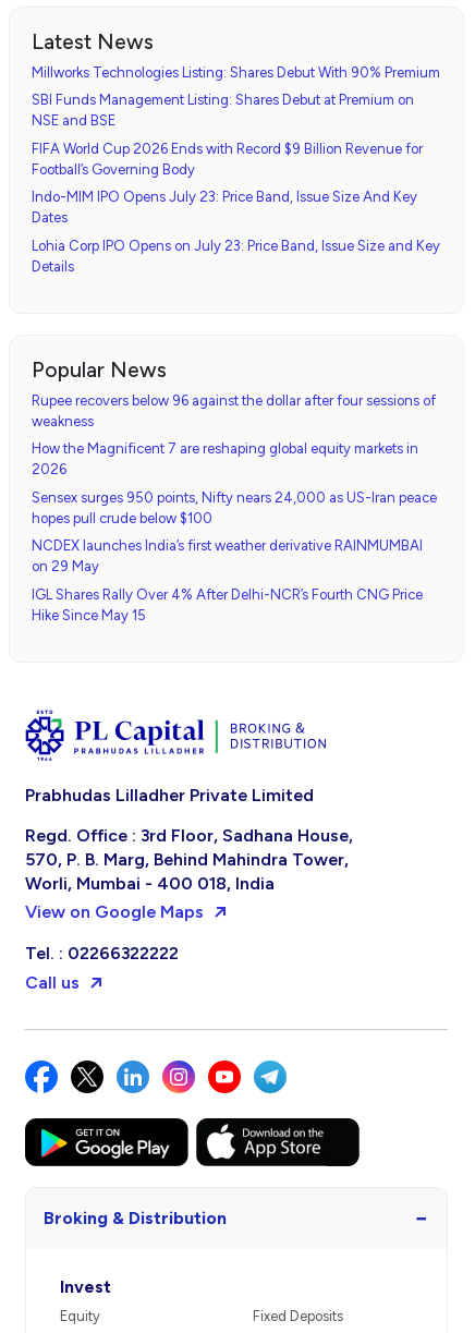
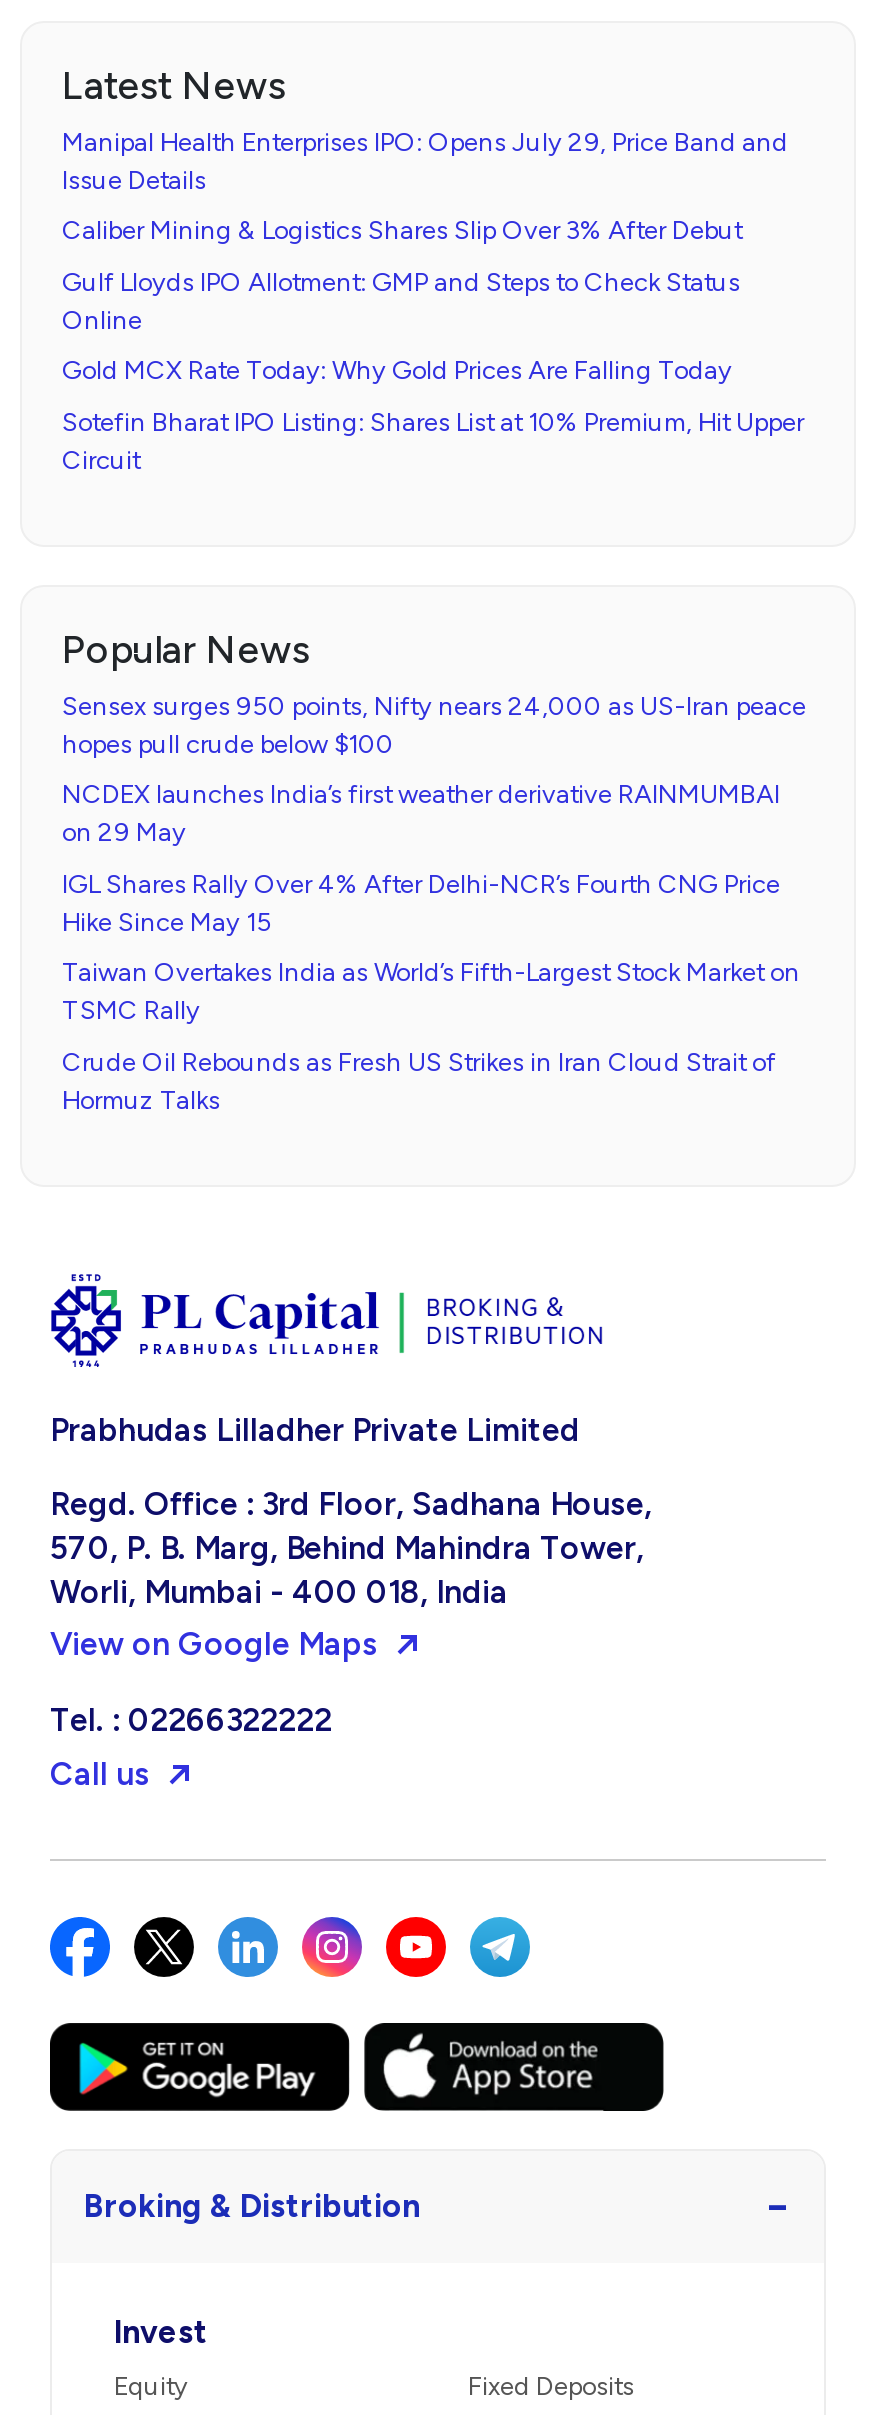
- Millworks Technologies Listing: Shares Debut With 90% Premium
+ Manipal Health Enterprises IPO: Opens July 29, Price Band and
+ Issue Details

- SBI Funds Management Listing: Shares Debut at Premium on
- NSE and BSE
+ Caliber Mining & Logistics Shares Slip Over 3% After Debut

- FIFA World Cup 2026 Ends with Record $9 Billion Revenue for
- Football’s Governing Body
+ Gulf Lloyds IPO Allotment: GMP and Steps to Check Status
+ Online

- Indo-MIM IPO Opens July 23: Price Band, Issue Size And Key
- Dates
+ Gold MCX Rate Today: Why Gold Prices Are Falling Today

- Lohia Corp IPO Opens on July 23: Price Band, Issue Size and Key
- Details
+ Sotefin Bharat IPO Listing: Shares List at 10% Premium, Hit Upper
+ Circuit

- Rupee recovers below 96 against the dollar after four sessions of
- weakness
- How the Magnificent 7 are reshaping global equity markets in
- 2026

moved up: Sensex surges 950 points, Nifty nears 24,000 as US-Iran peace | hopes pull crude below $100 | NCDEX launches India’s first weather derivative RAINMUMBAI | on 29 May | IGL Shares Rally Over 4% After Delhi-NCR’s Fourth CNG Price | Hike Since May 15

+ Taiwan Overtakes India as World’s Fifth-Largest Stock Market on
+ TSMC Rally
+ Crude Oil Rebounds as Fresh US Strikes in Iran Cloud Strait of
+ Hormuz Talks
